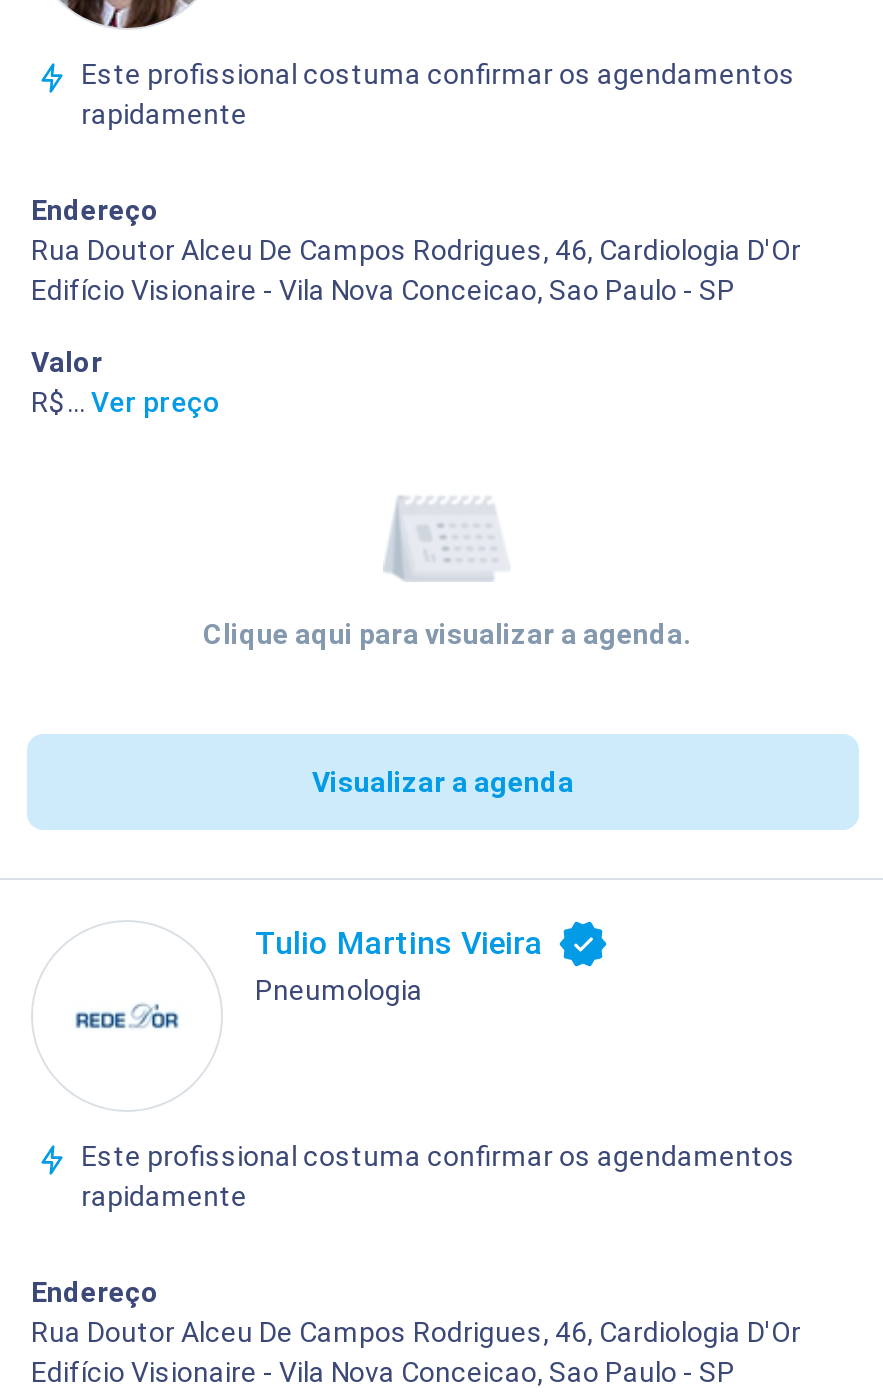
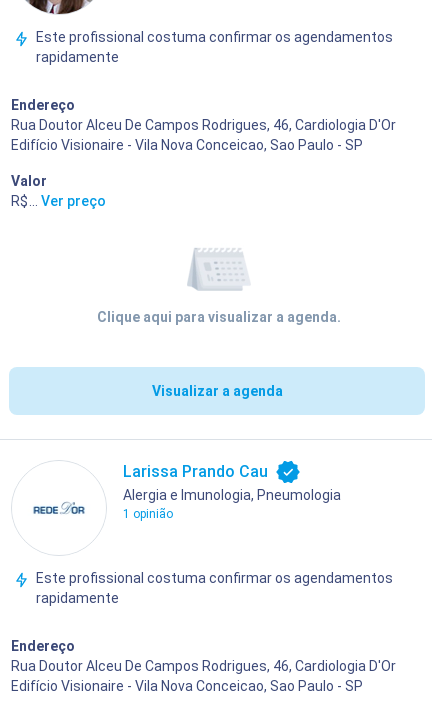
- Tulio Martins Vieira
- Pneumologia
+ Larissa Prando Cau
+ Alergia e Imunologia, Pneumologia
+ 1 opinião
